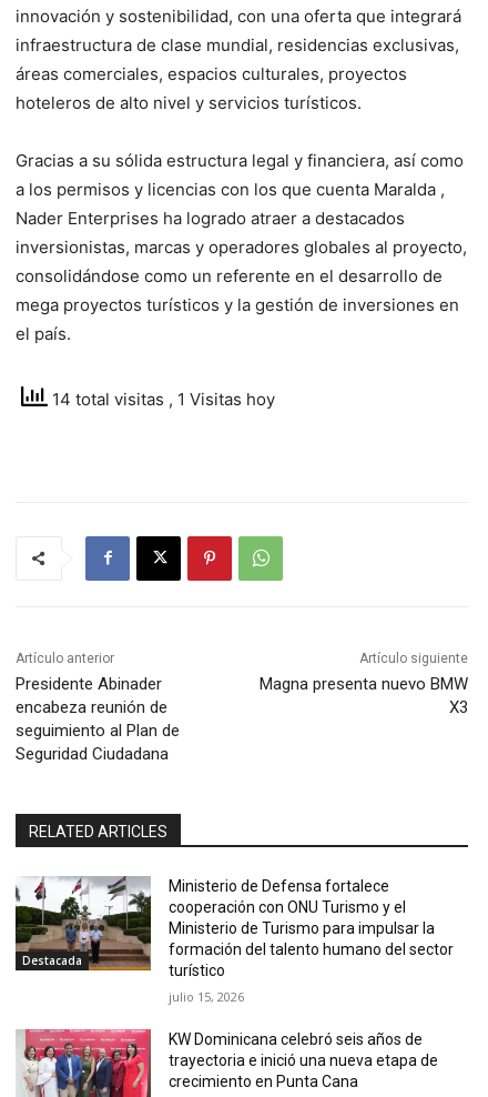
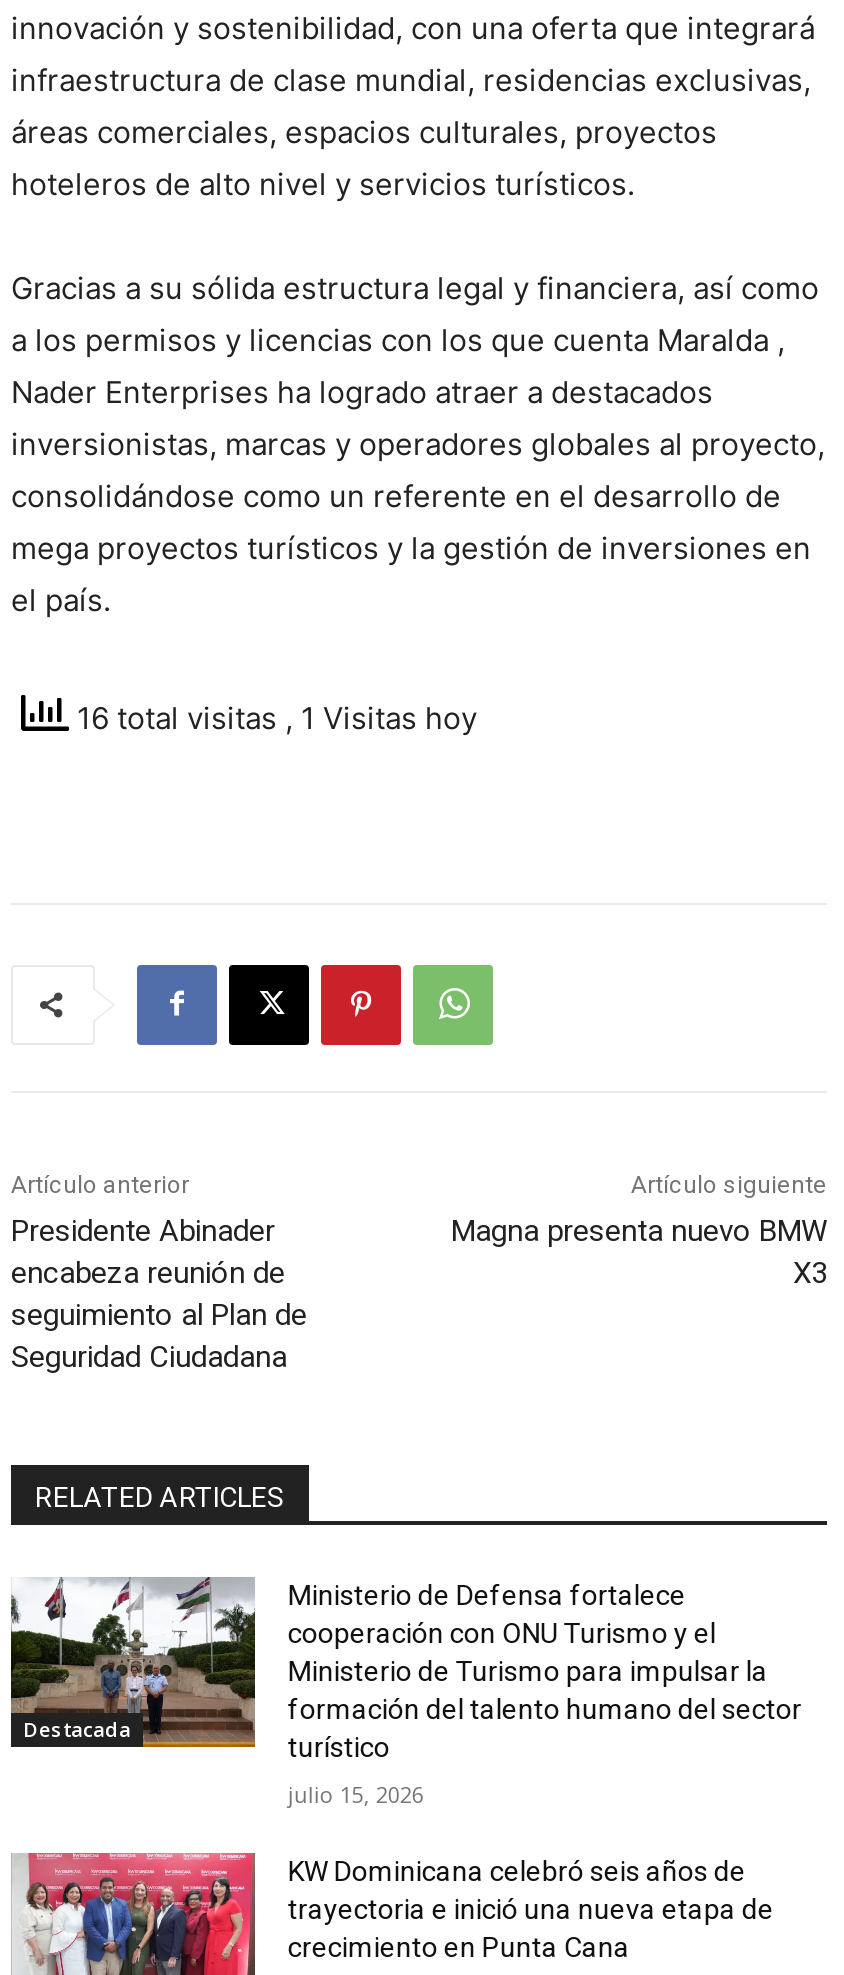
- 14 total visitas, 1 Visitas hoy
+ 16 total visitas, 1 Visitas hoy
